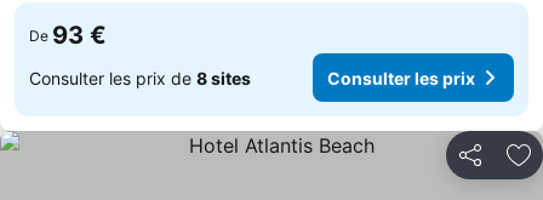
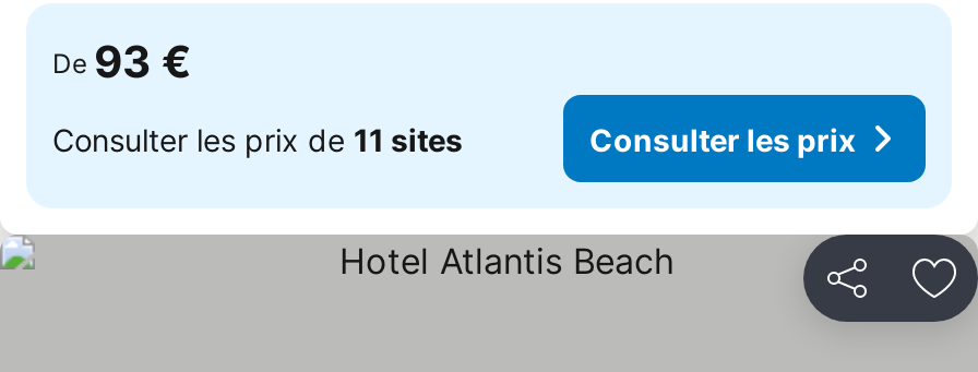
- Consulter les prix de 8 sites
+ Consulter les prix de 11 sites
